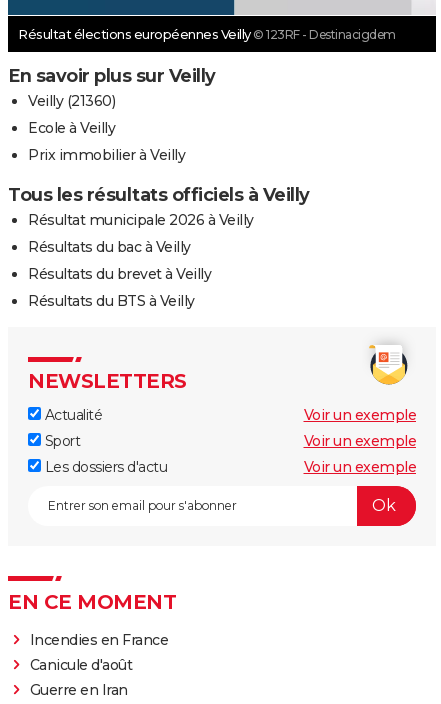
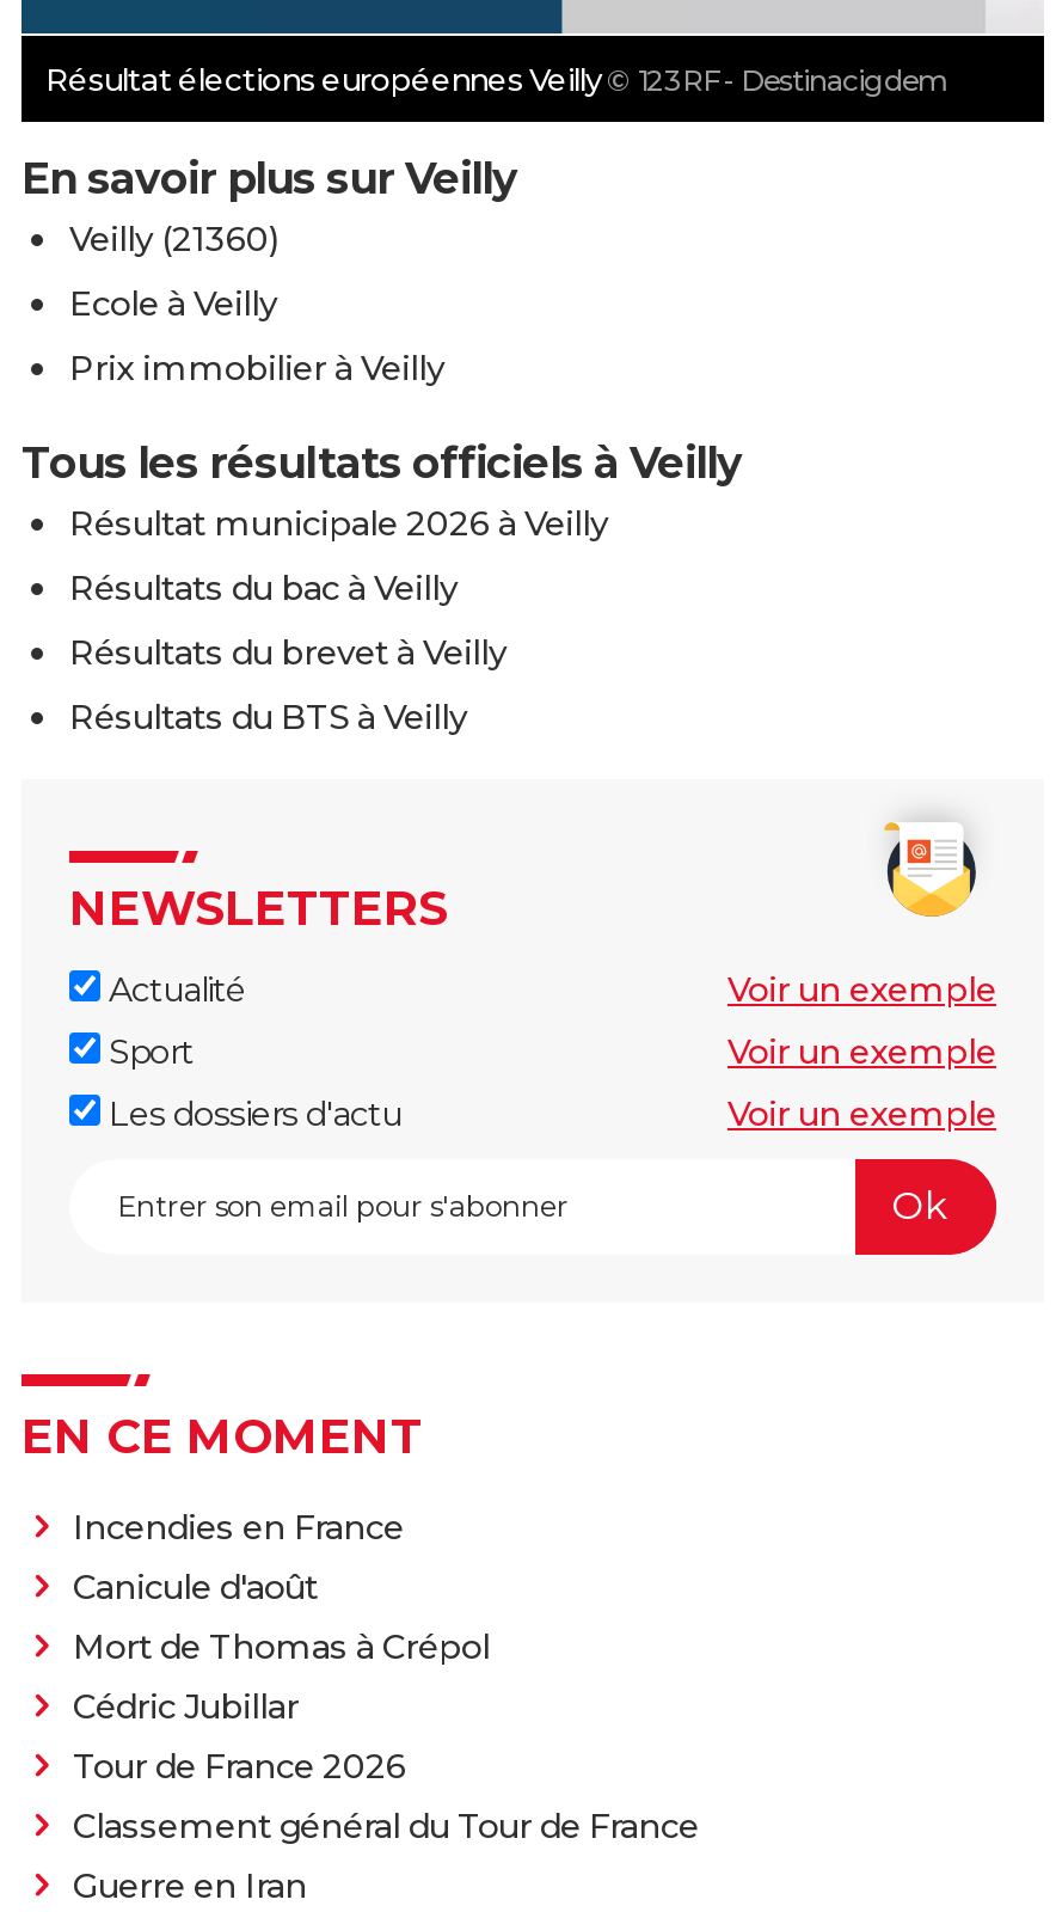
+ Mort de Thomas à Crépol
+ Cédric Jubillar
+ Tour de France 2026
+ Classement général du Tour de France
